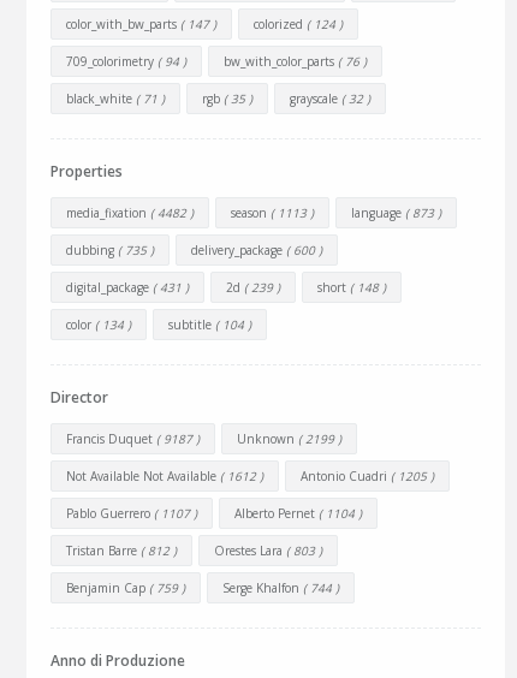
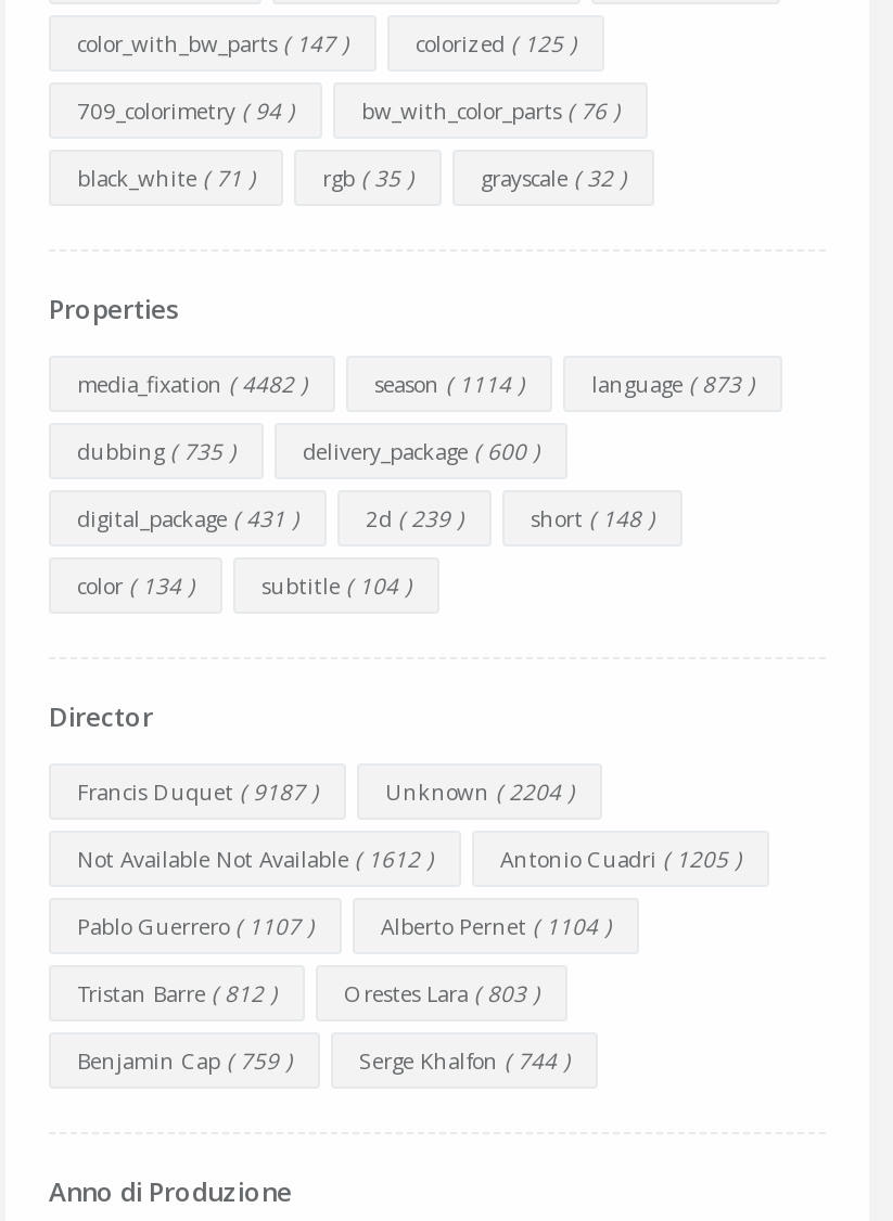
- colorized ( 124 )
+ colorized ( 125 )

- season ( 1113 )
+ season ( 1114 )

- Unknown ( 2199 )
+ Unknown ( 2204 )
